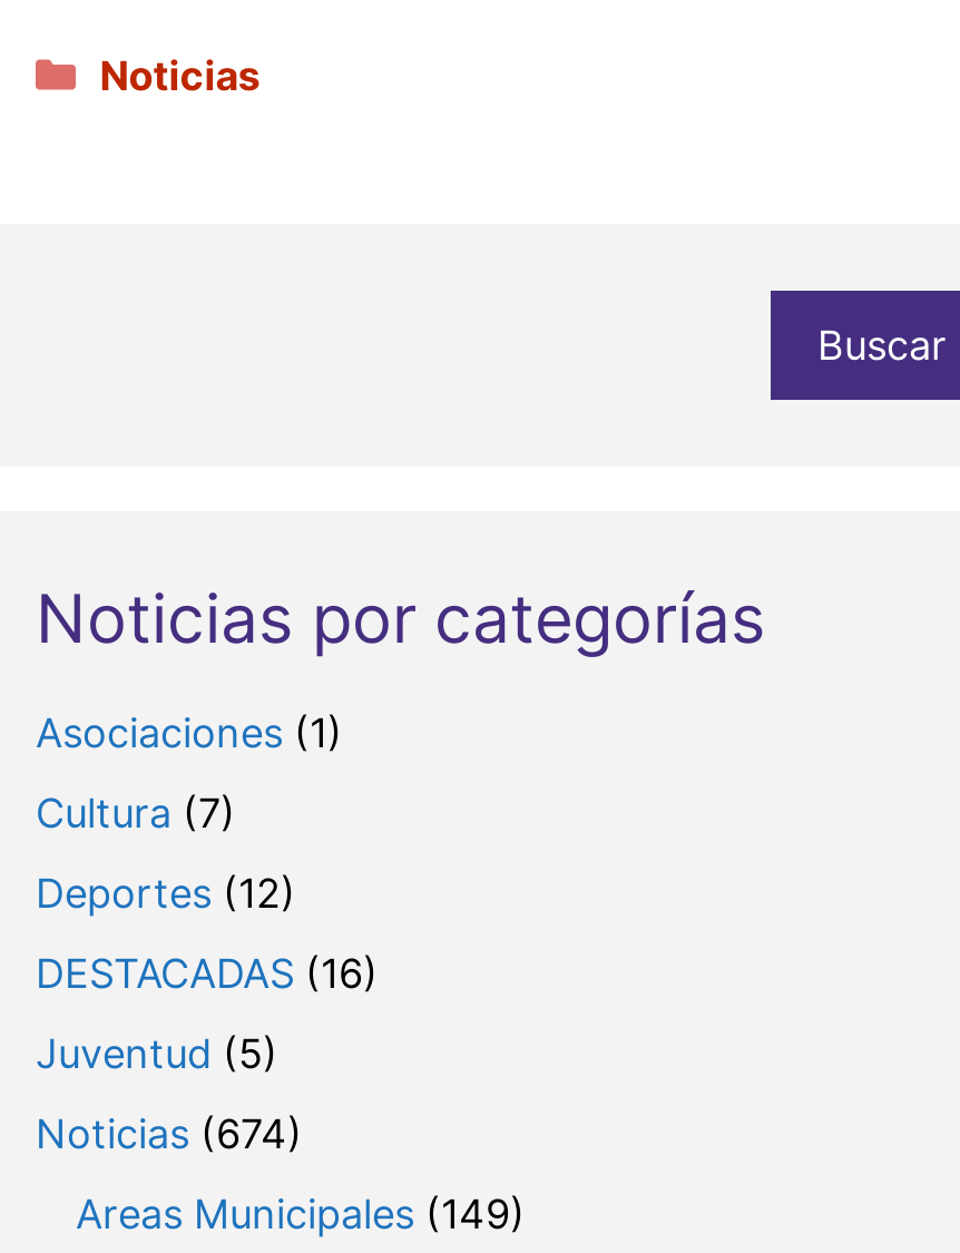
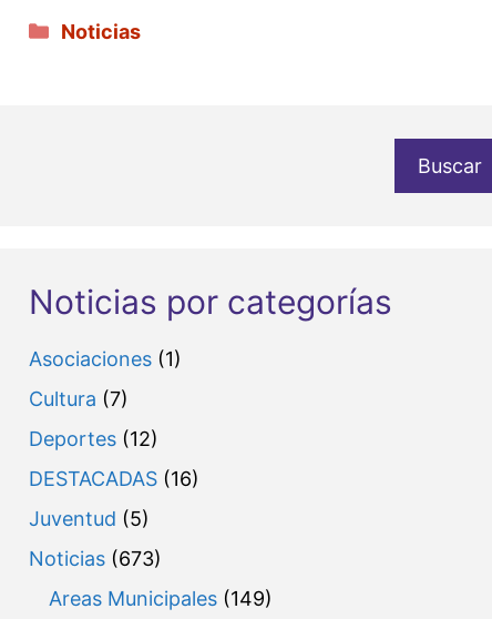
- Noticias (674)
+ Noticias (673)
